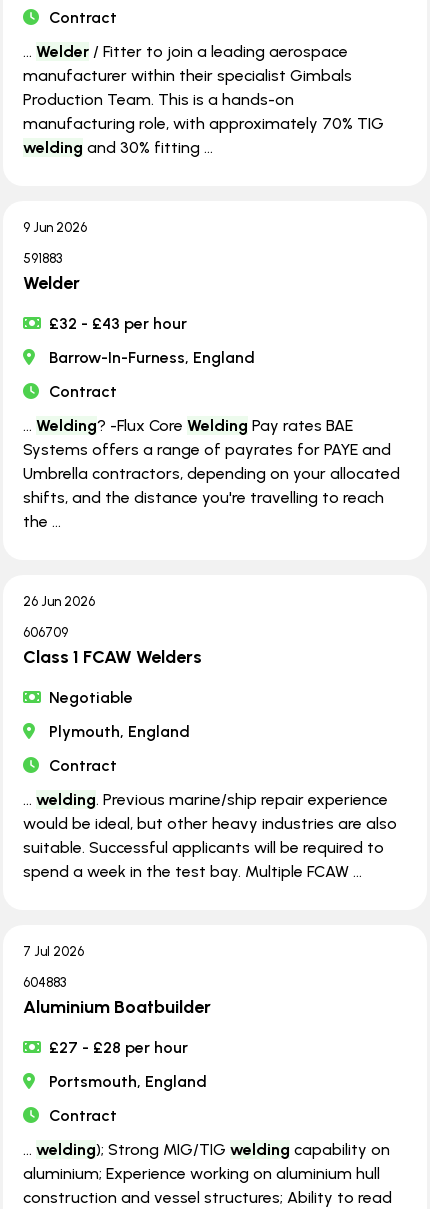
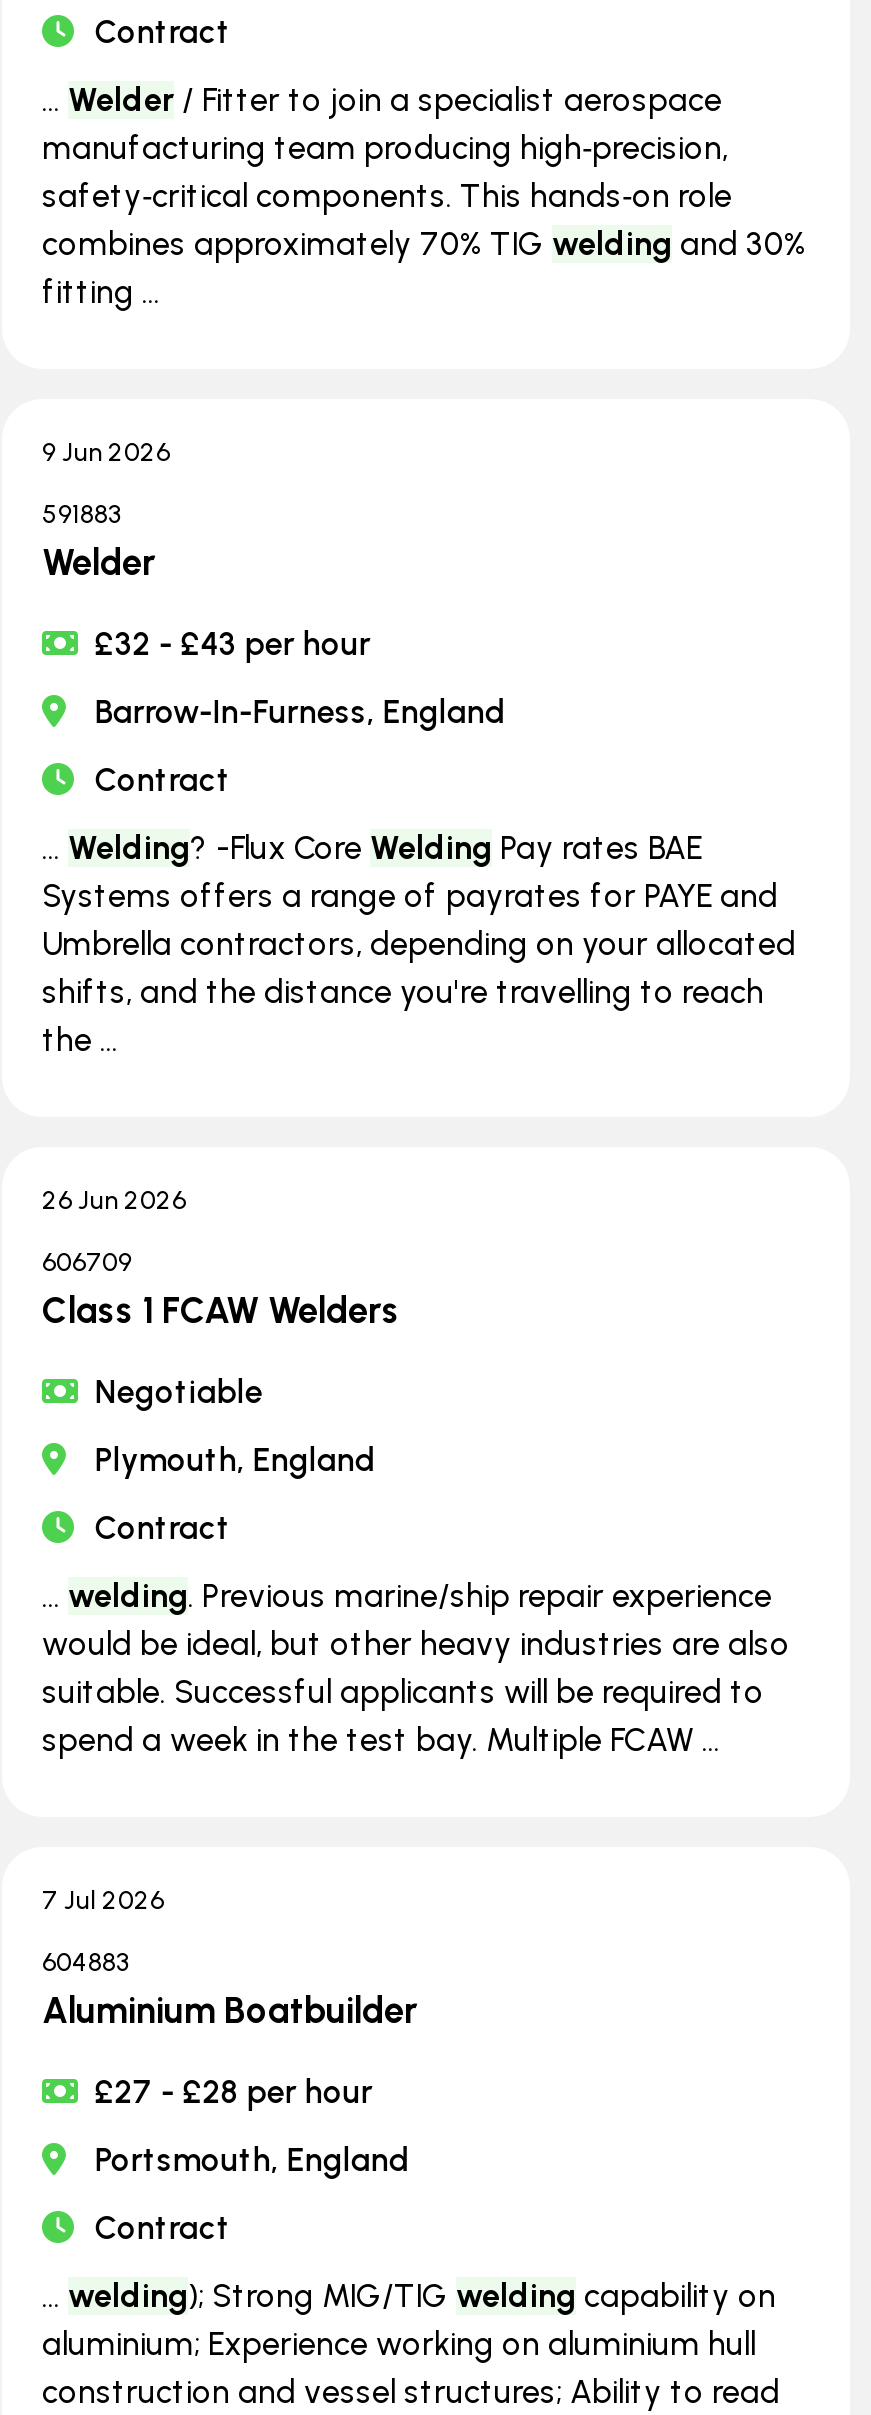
- ... Welder / Fitter to join a leading aerospace
- manufacturer within their specialist Gimbals
- Production Team. This is a hands-on
- manufacturing role, with approximately 70% TIG
- welding and 30% fitting ...
+ ... Welder / Fitter to join a specialist aerospace
+ manufacturing team producing high‑precision,
+ safety‑critical components. This hands‑on role
+ combines approximately 70% TIG welding and 30%
+ fitting ...
